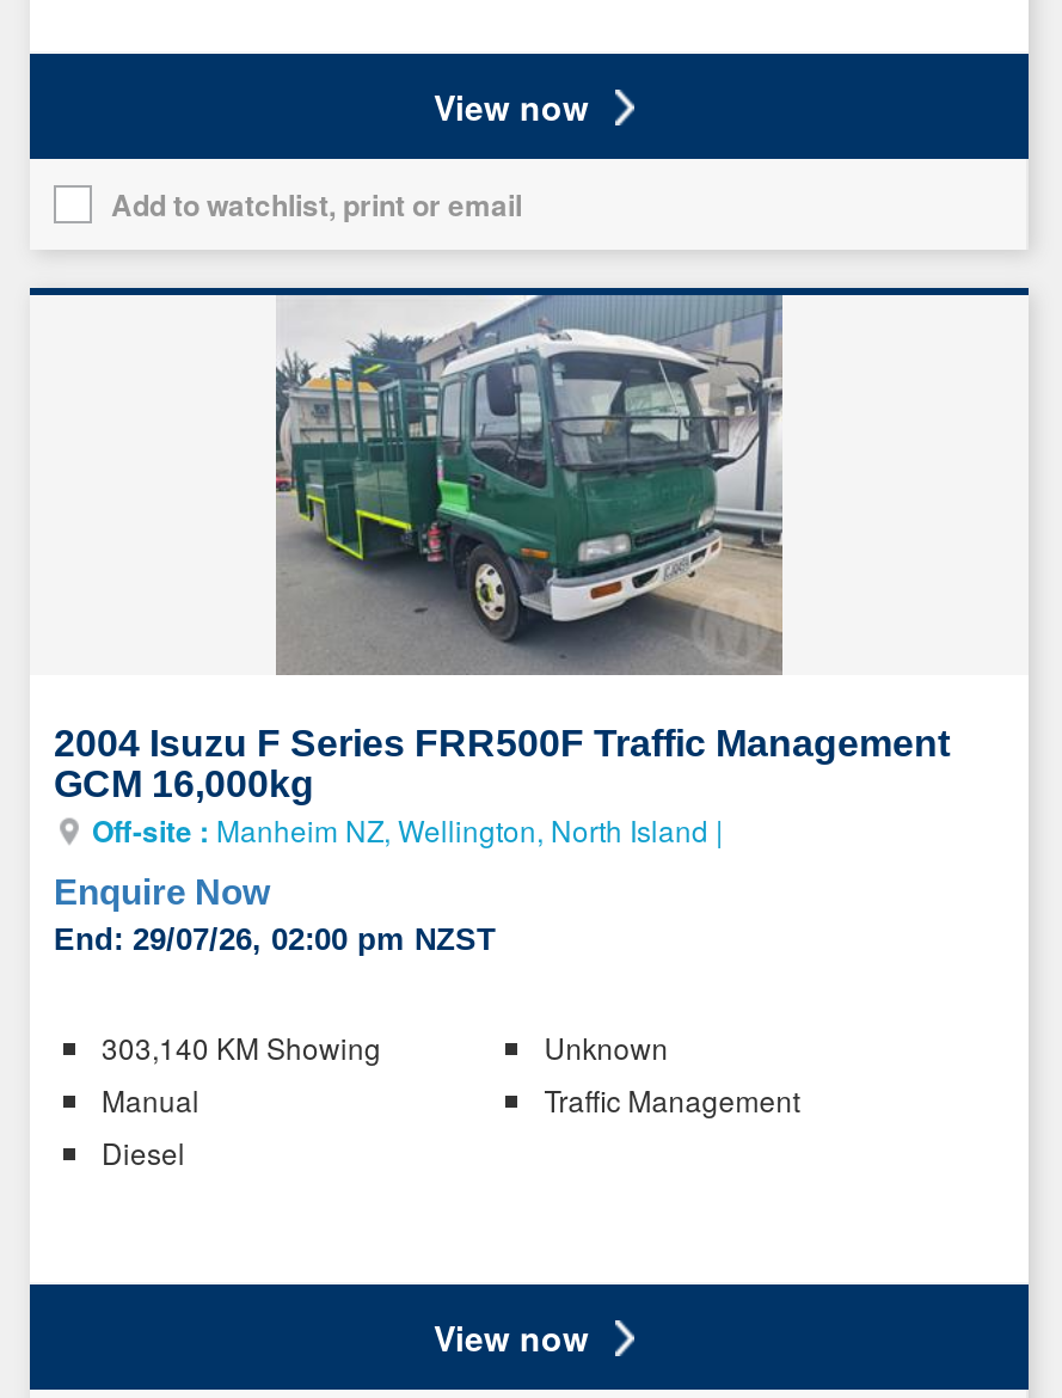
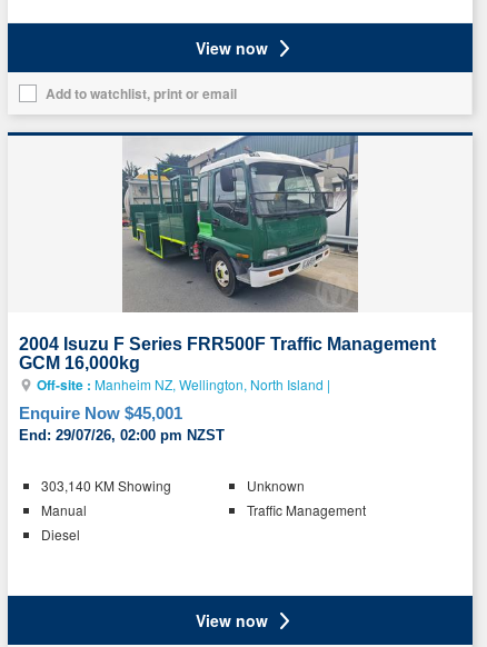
- Enquire Now
+ Enquire Now $45,001
